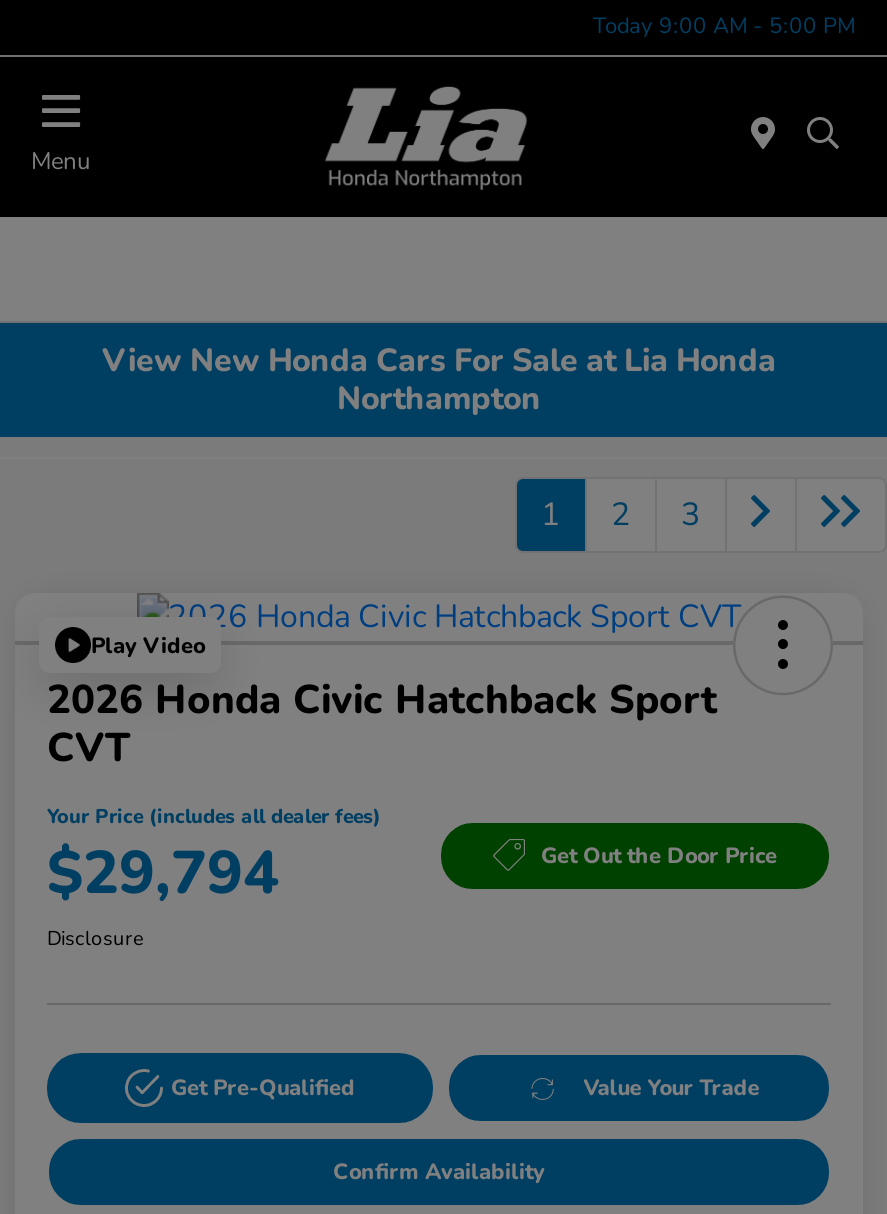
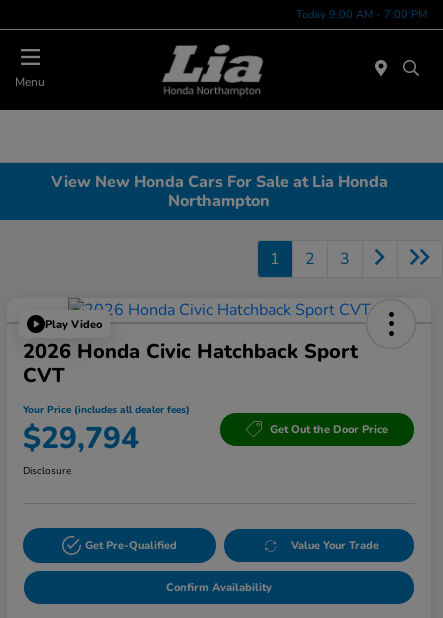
- Today 9:00 AM - 5:00 PM
+ Today 9:00 AM - 7:00 PM
